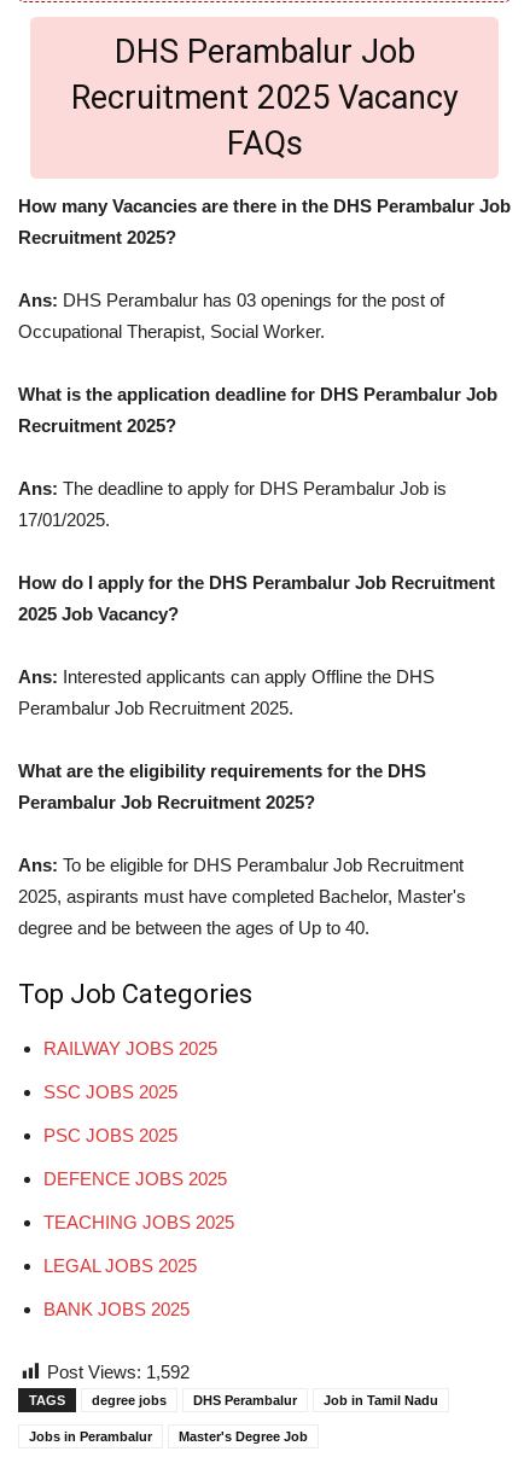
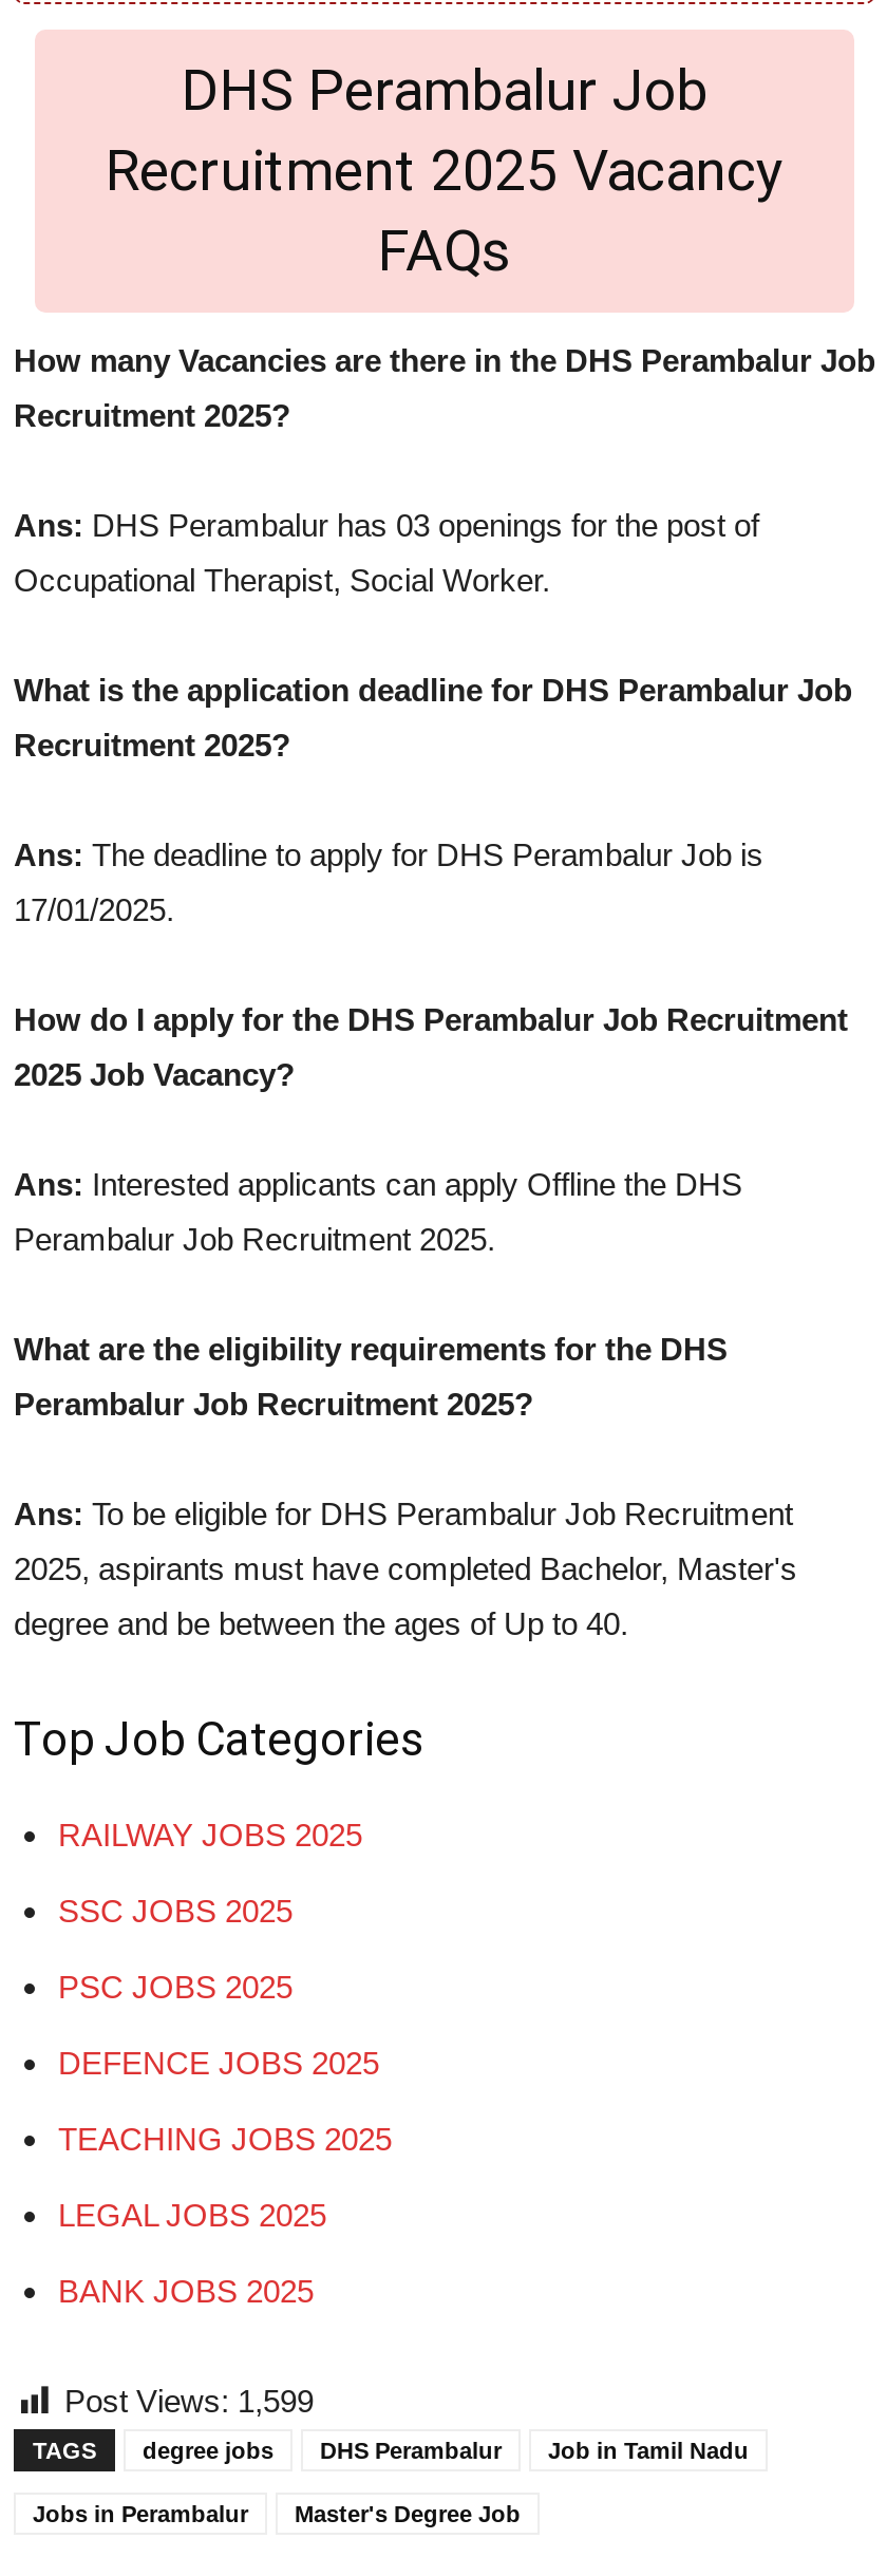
- Post Views: 1,592
+ Post Views: 1,599
